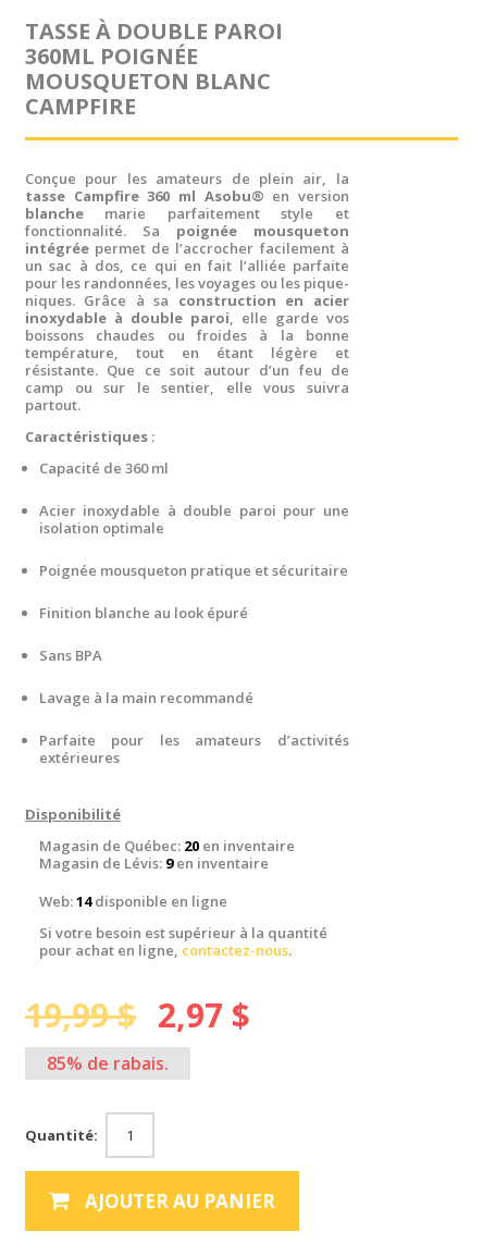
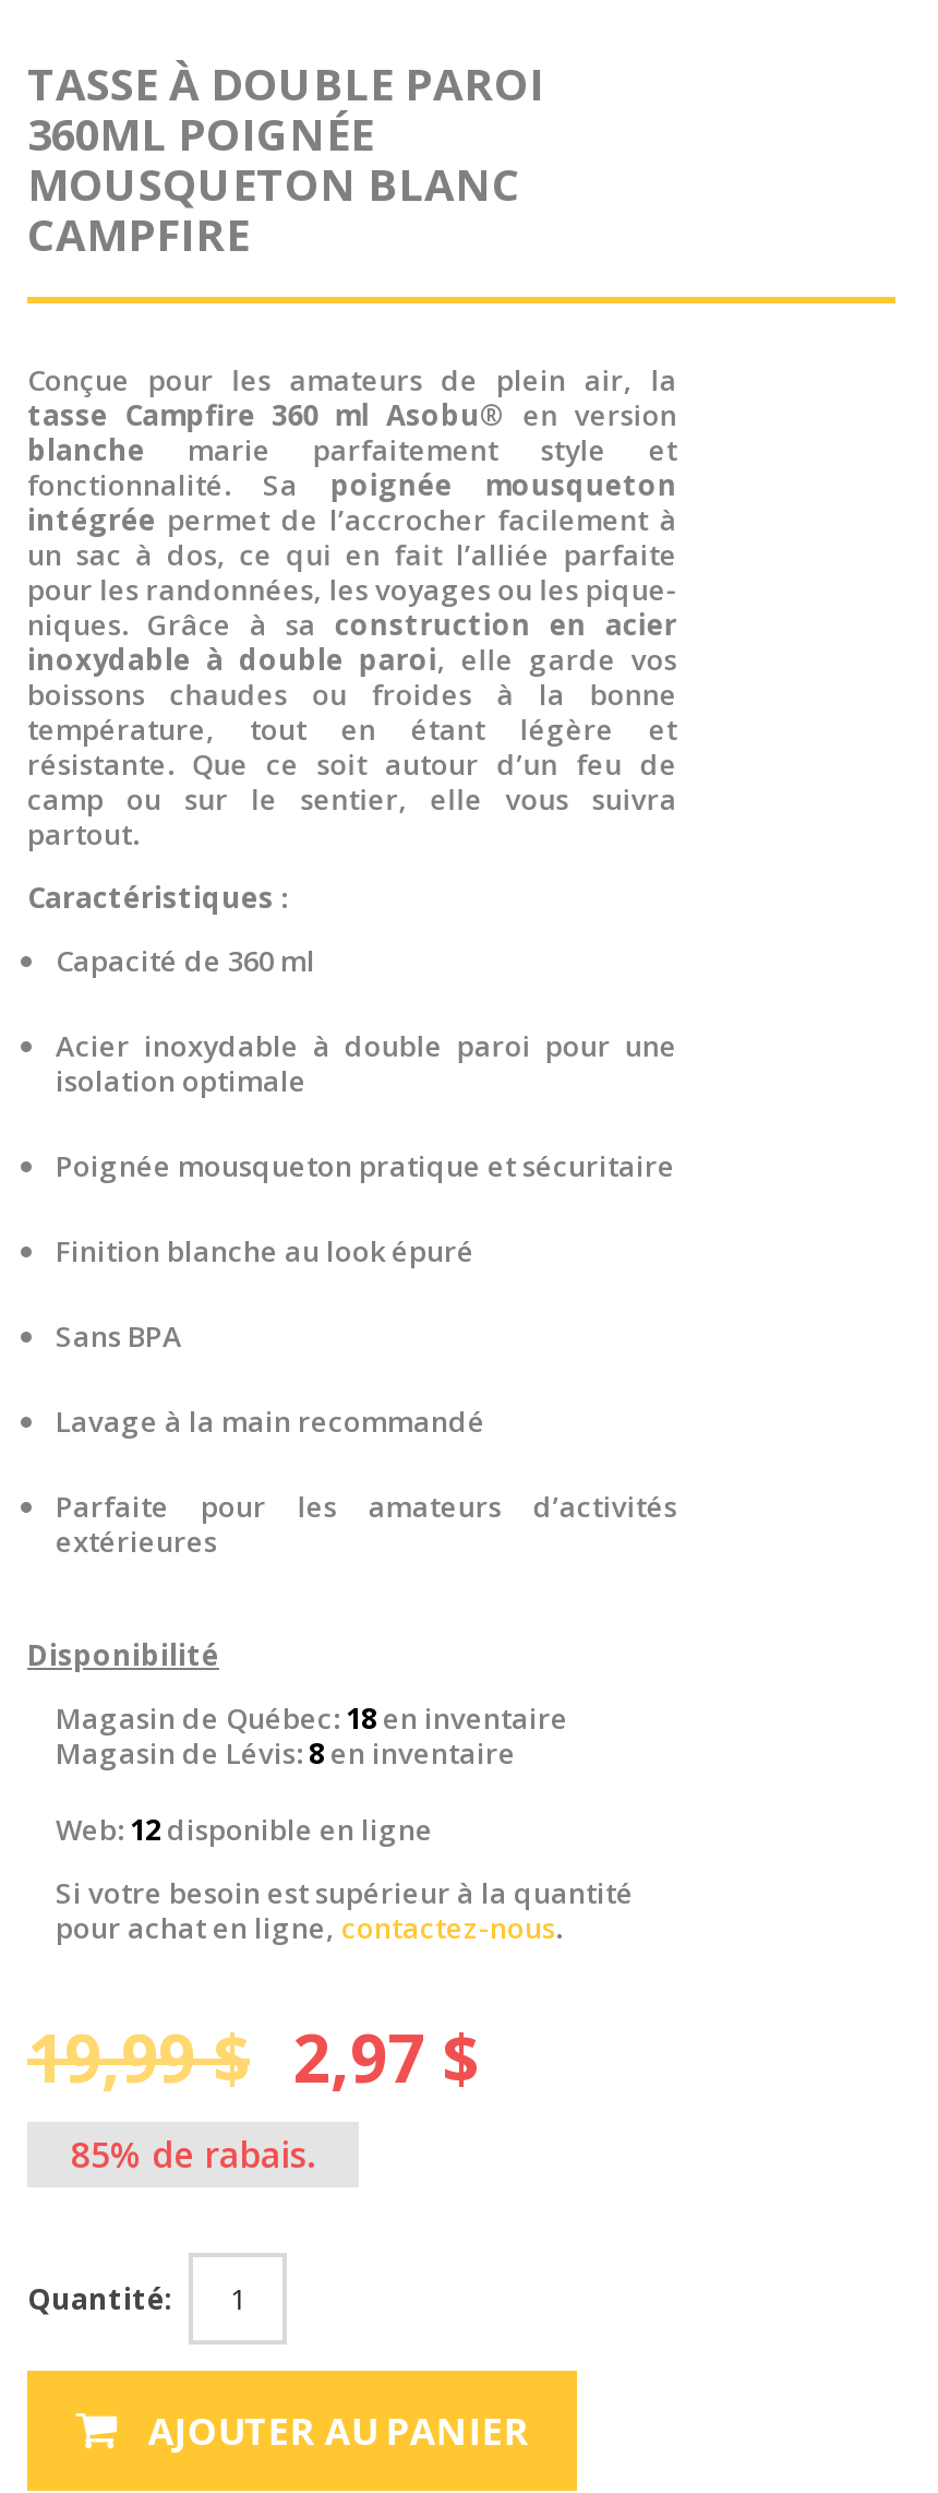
- Magasin de Québec: 20 en inventaire
+ Magasin de Québec: 18 en inventaire

- Magasin de Lévis: 9 en inventaire
+ Magasin de Lévis: 8 en inventaire

- Web: 14 disponible en ligne
+ Web: 12 disponible en ligne
